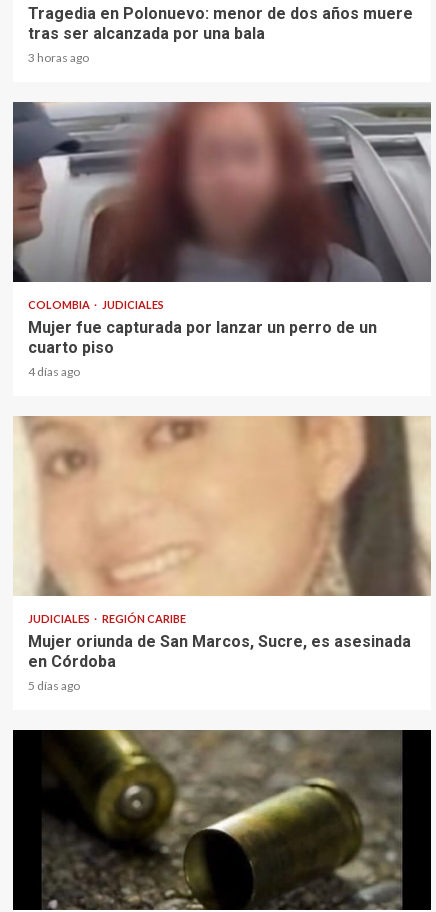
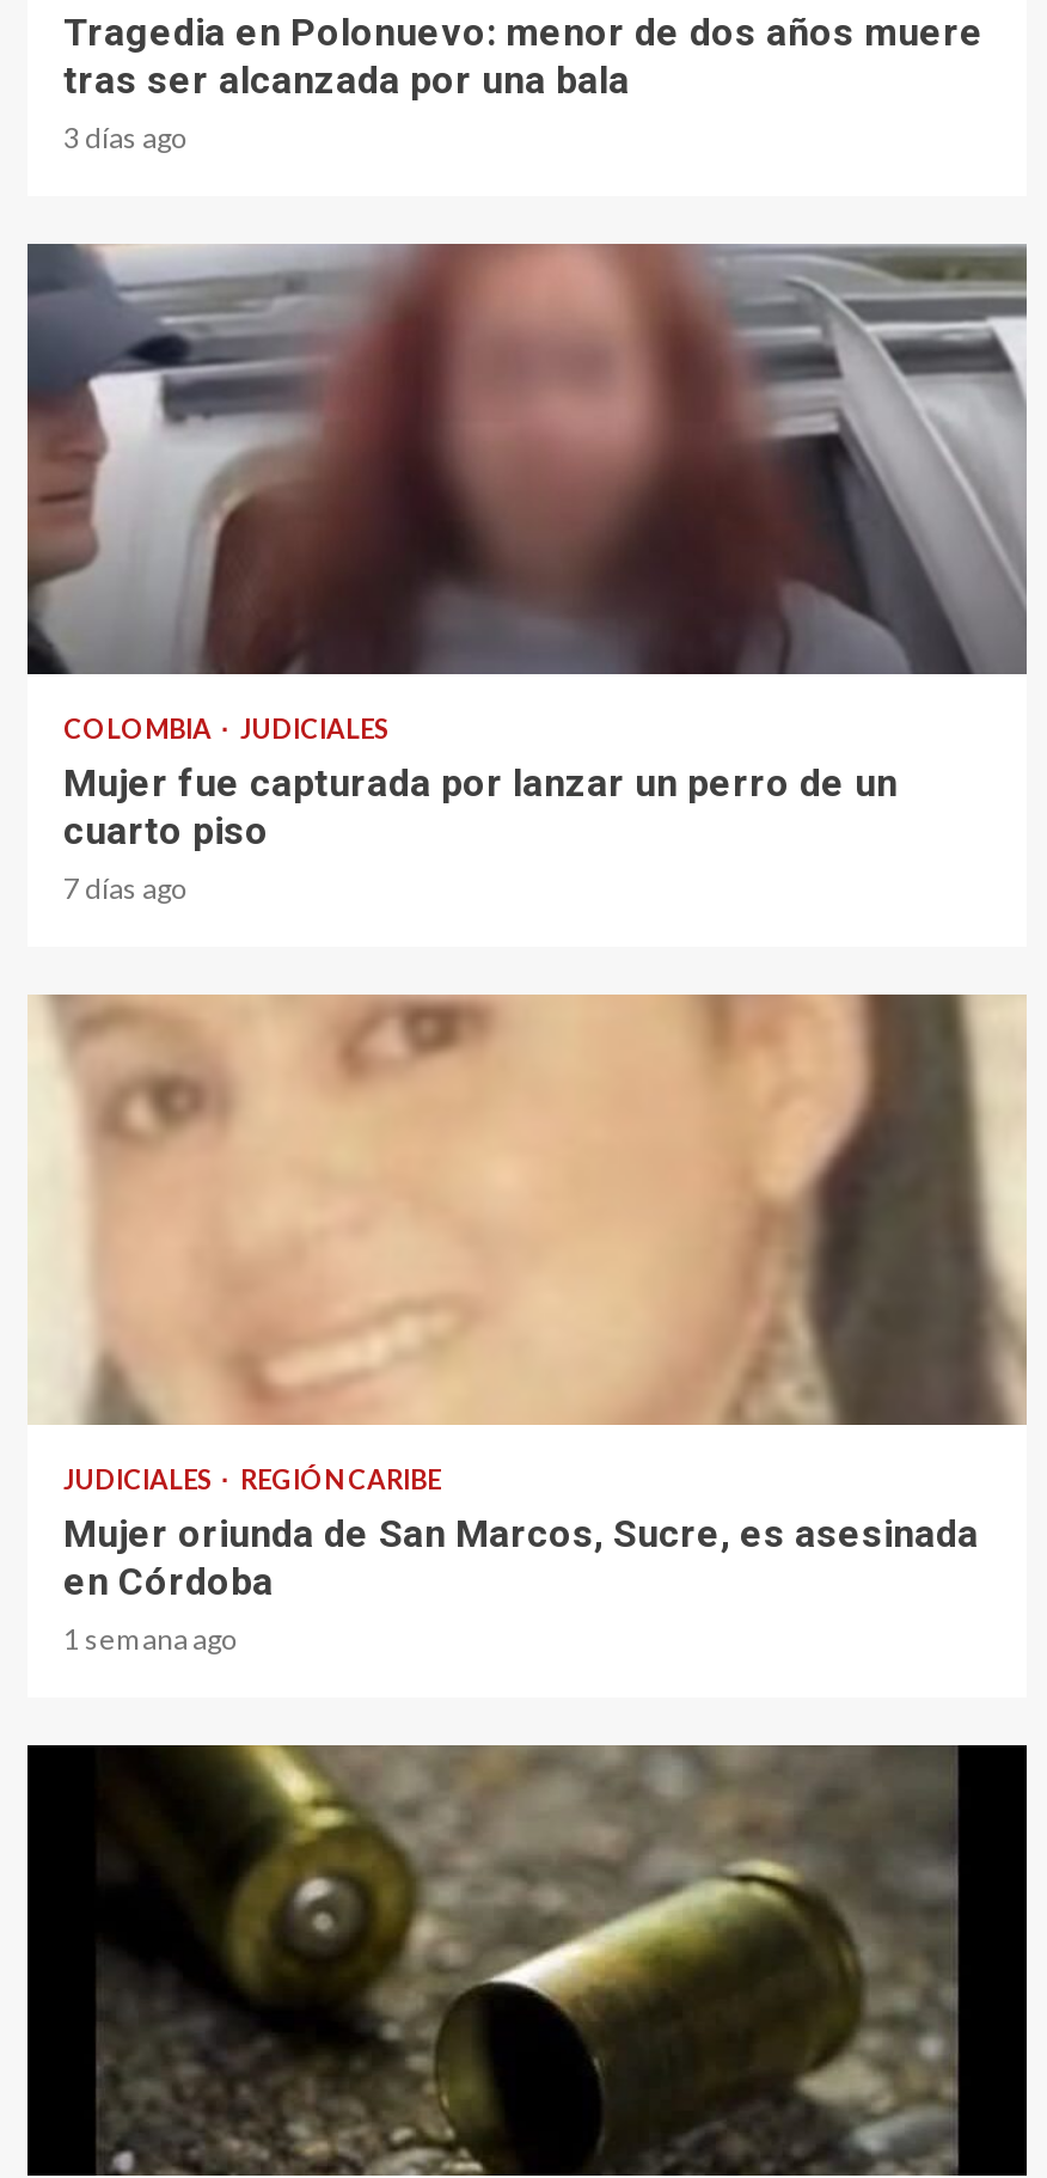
- 3 horas ago
+ 3 días ago

- 4 días ago
+ 7 días ago

- 5 días ago
+ 1 semana ago
